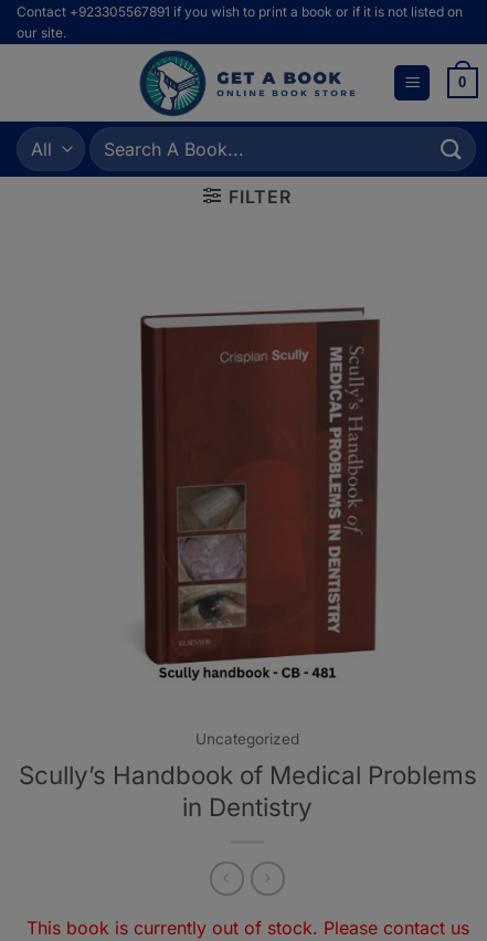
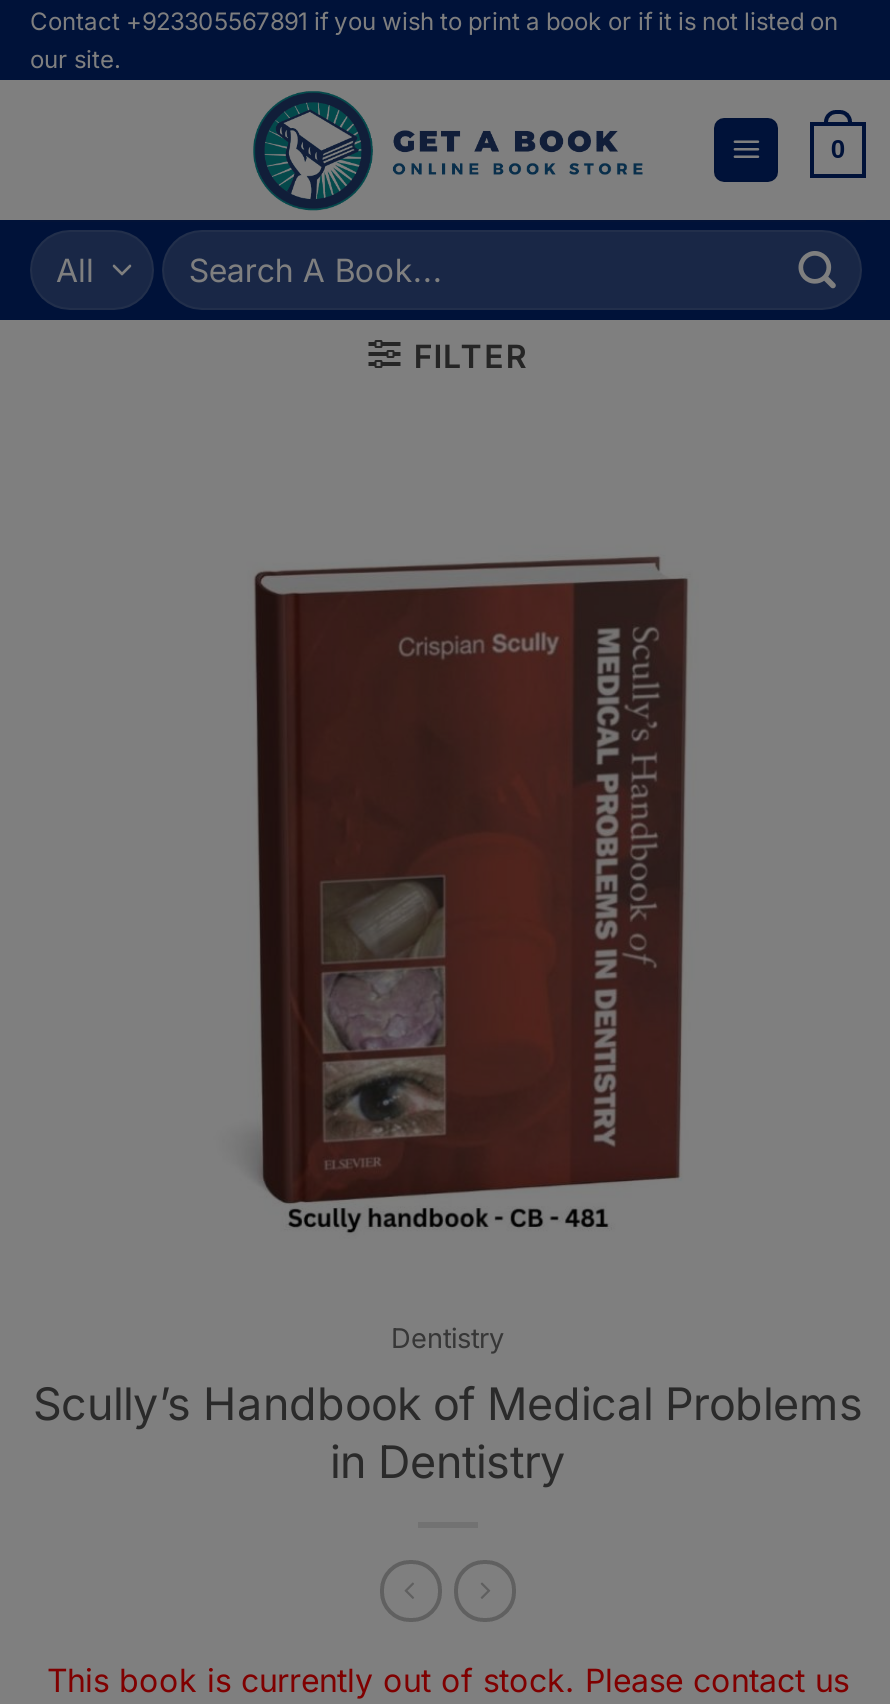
- Uncategorized
+ Dentistry
